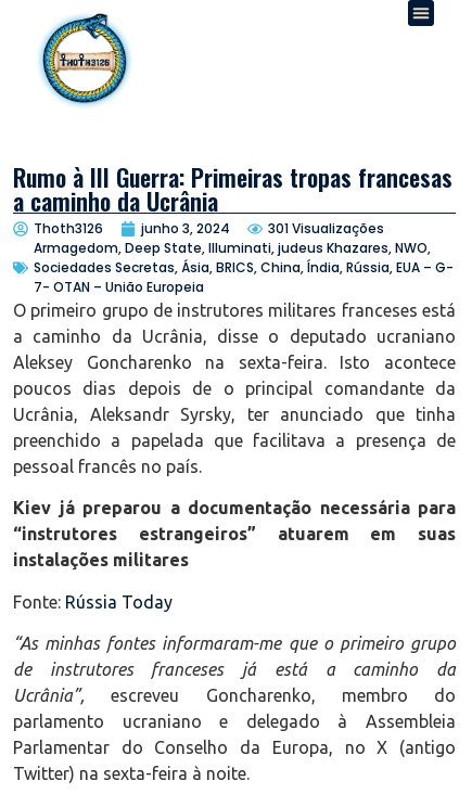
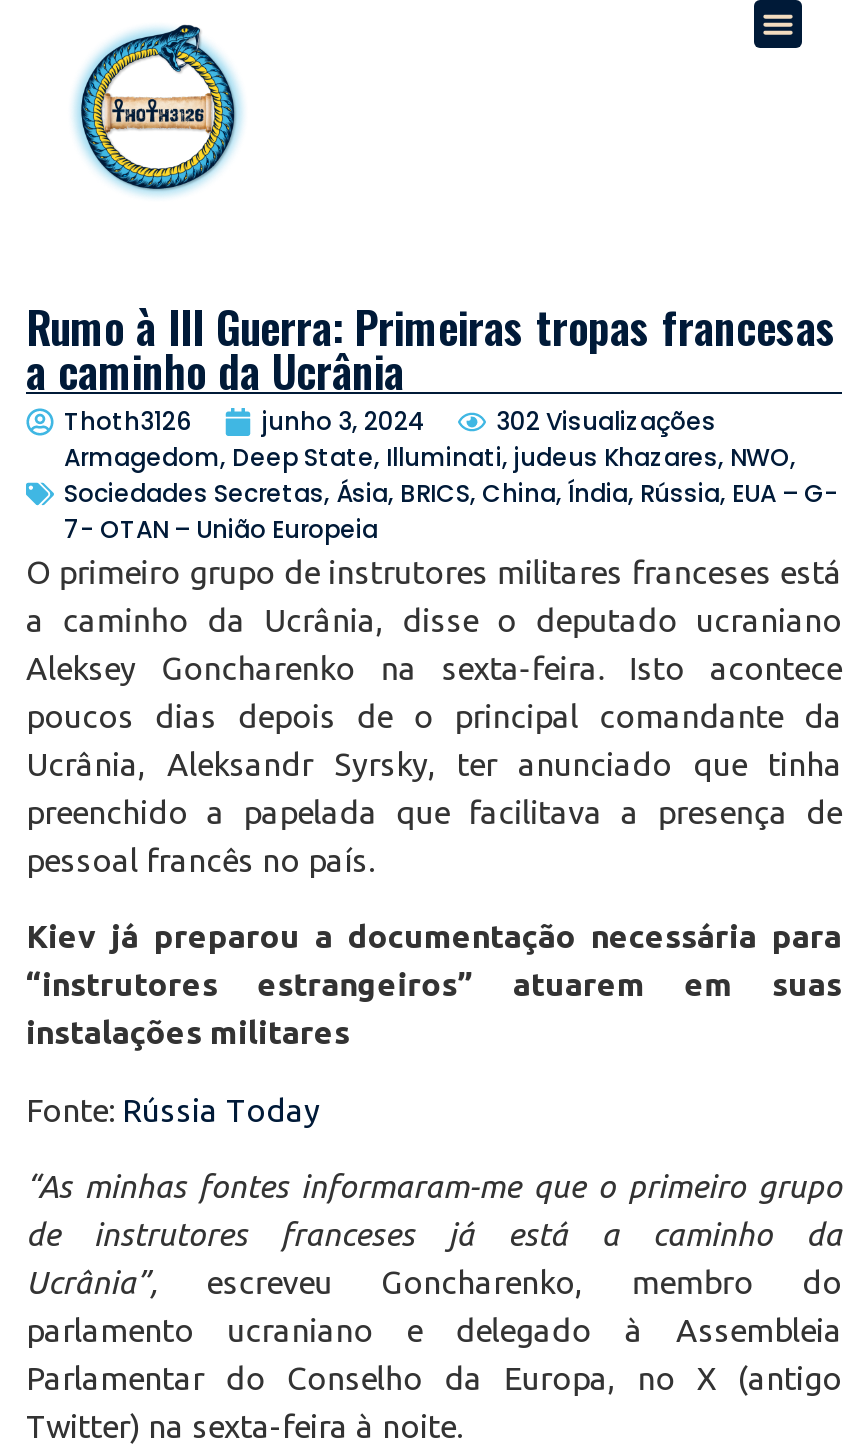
- 301 Visualizações
+ 302 Visualizações
